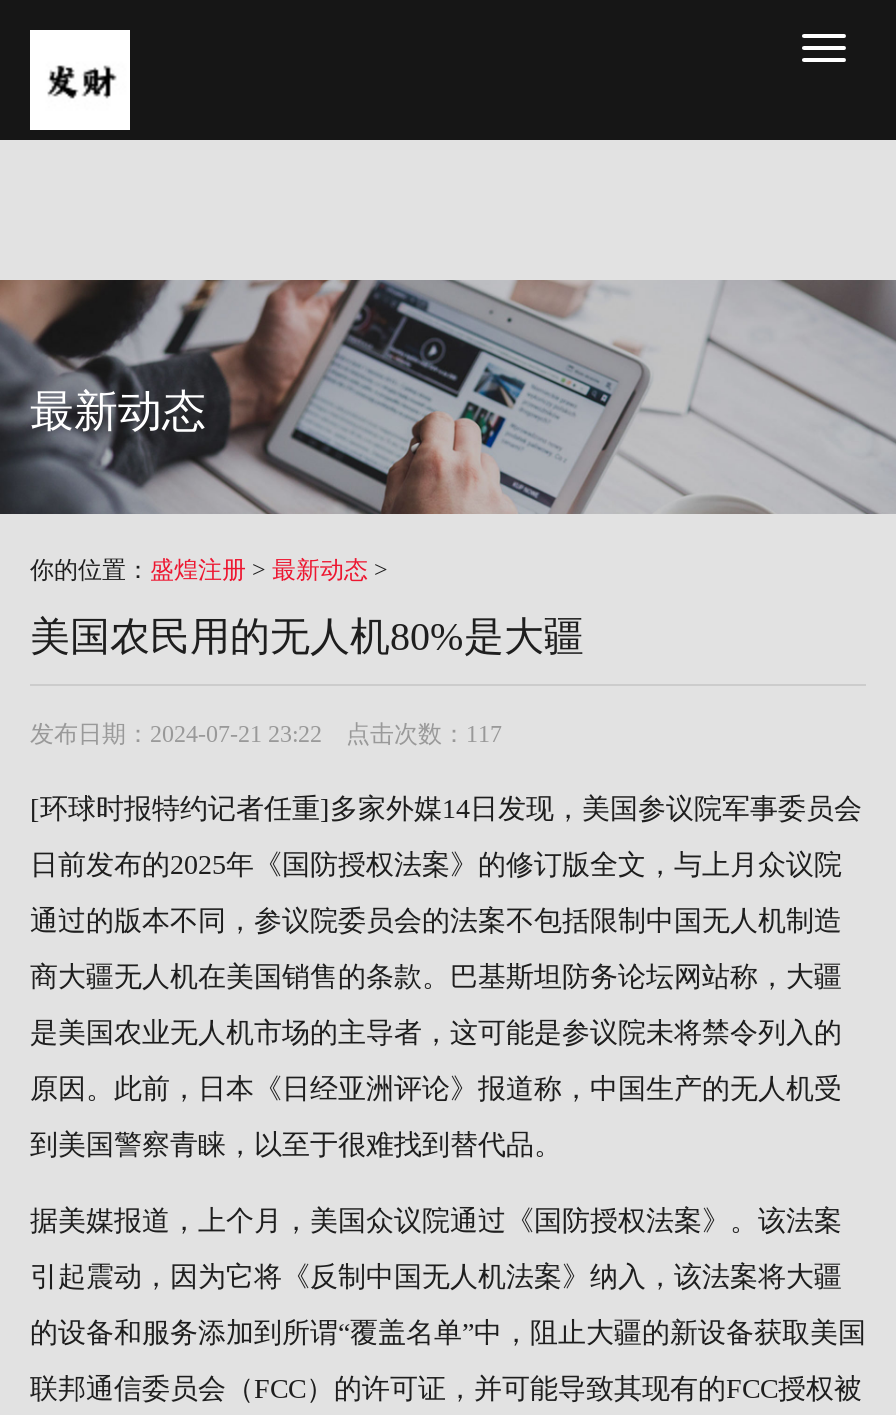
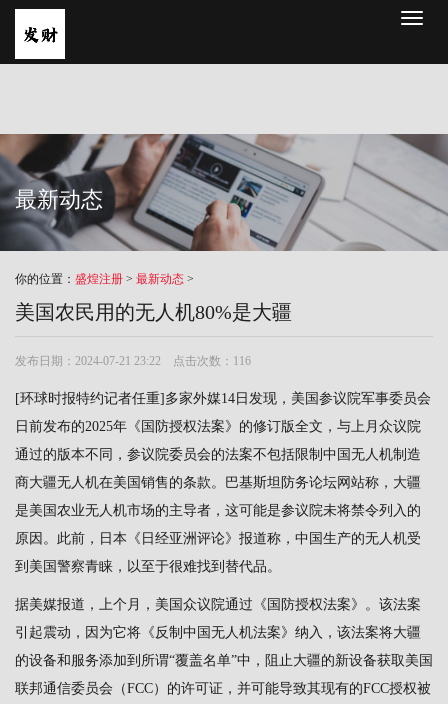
- 发布日期：2024-07-21 23:22 点击次数：117
+ 发布日期：2024-07-21 23:22 点击次数：116
